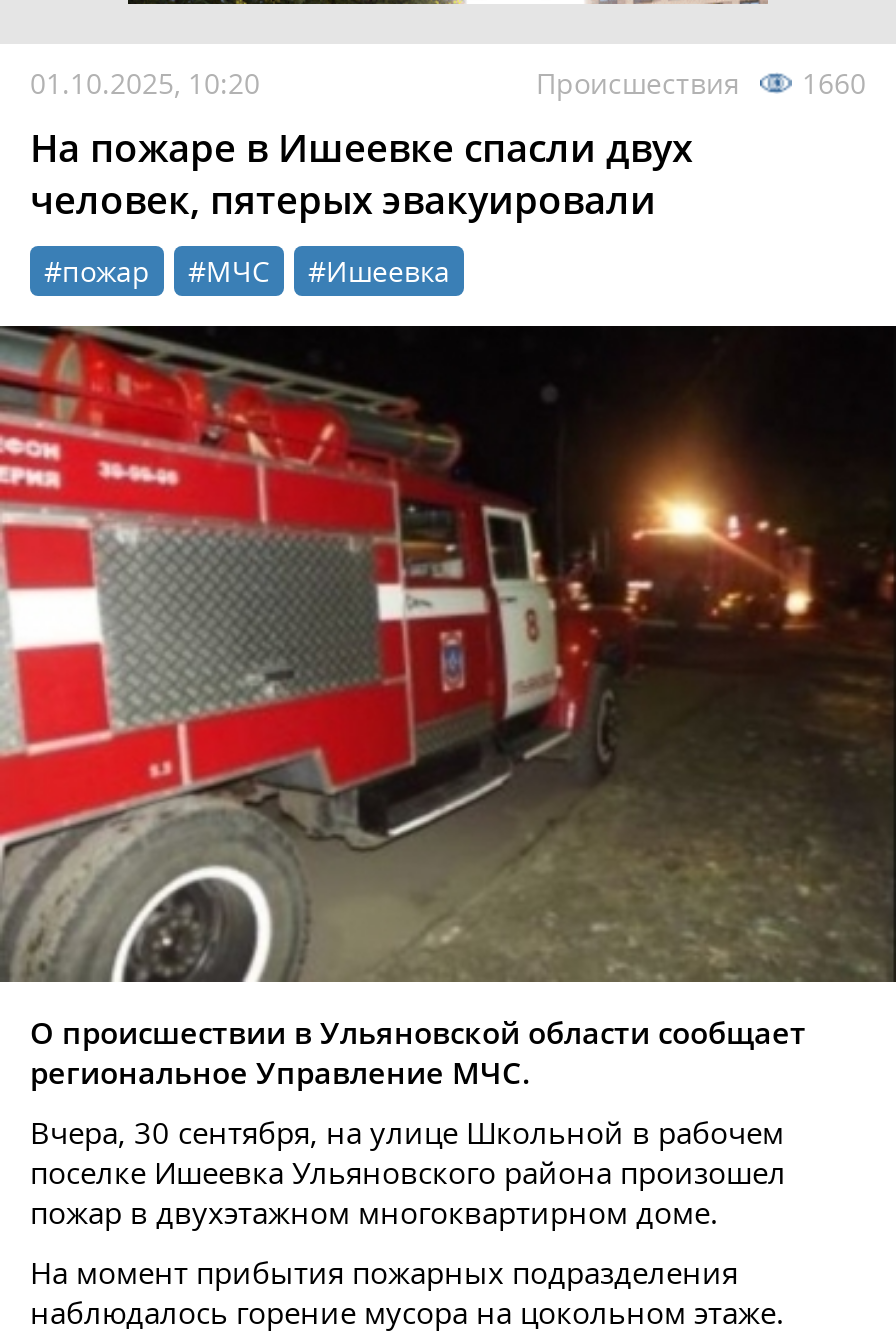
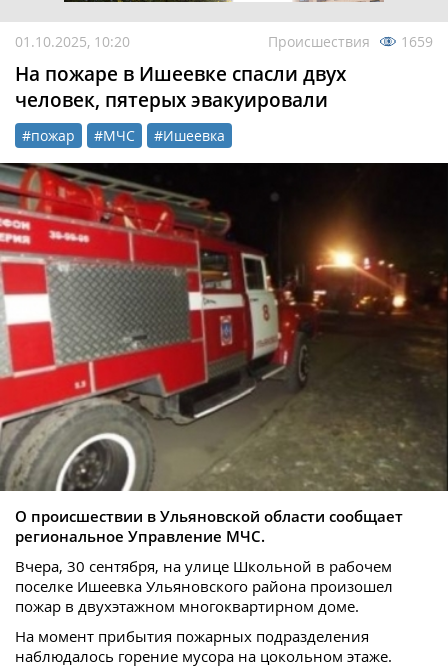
- Происшествия 1660
+ Происшествия 1659
